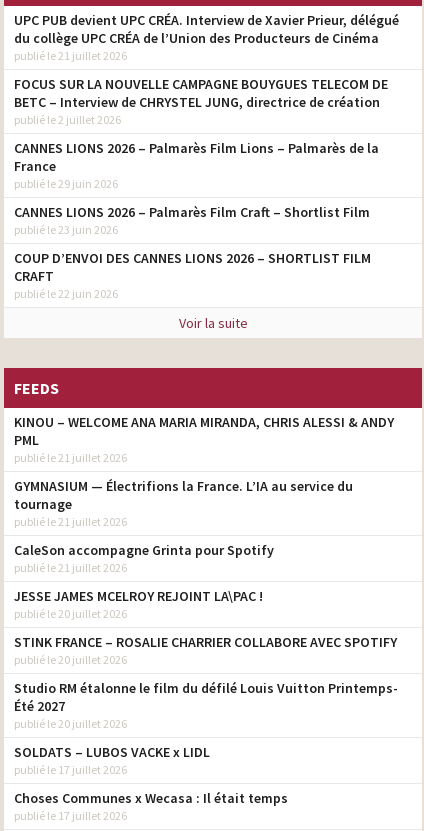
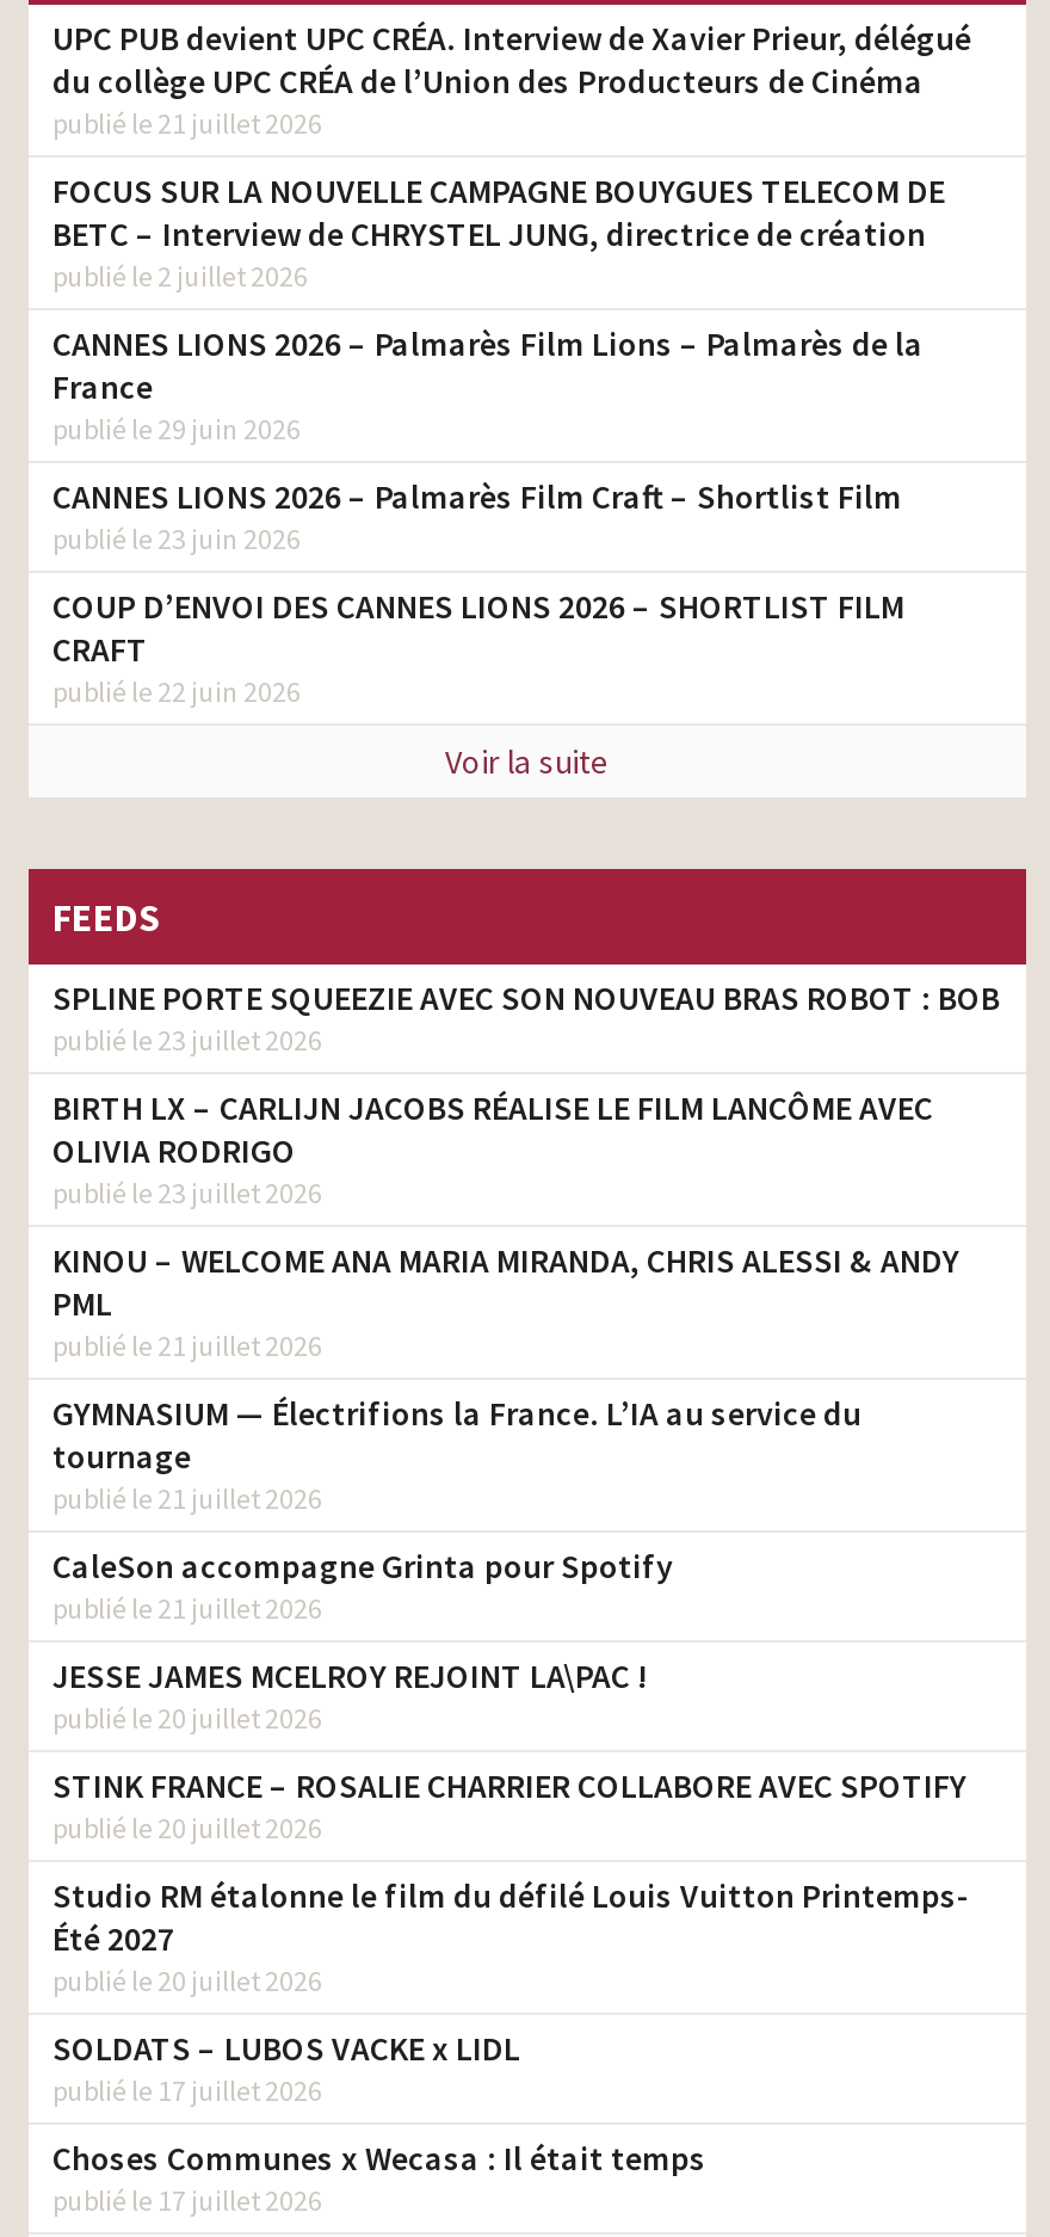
+ SPLINE PORTE SQUEEZIE AVEC SON NOUVEAU BRAS ROBOT : BOB
+ publié le 23 juillet 2026
+ BIRTH LX – CARLIJN JACOBS RÉALISE LE FILM LANCÔME AVEC
+ OLIVIA RODRIGO
+ publié le 23 juillet 2026
